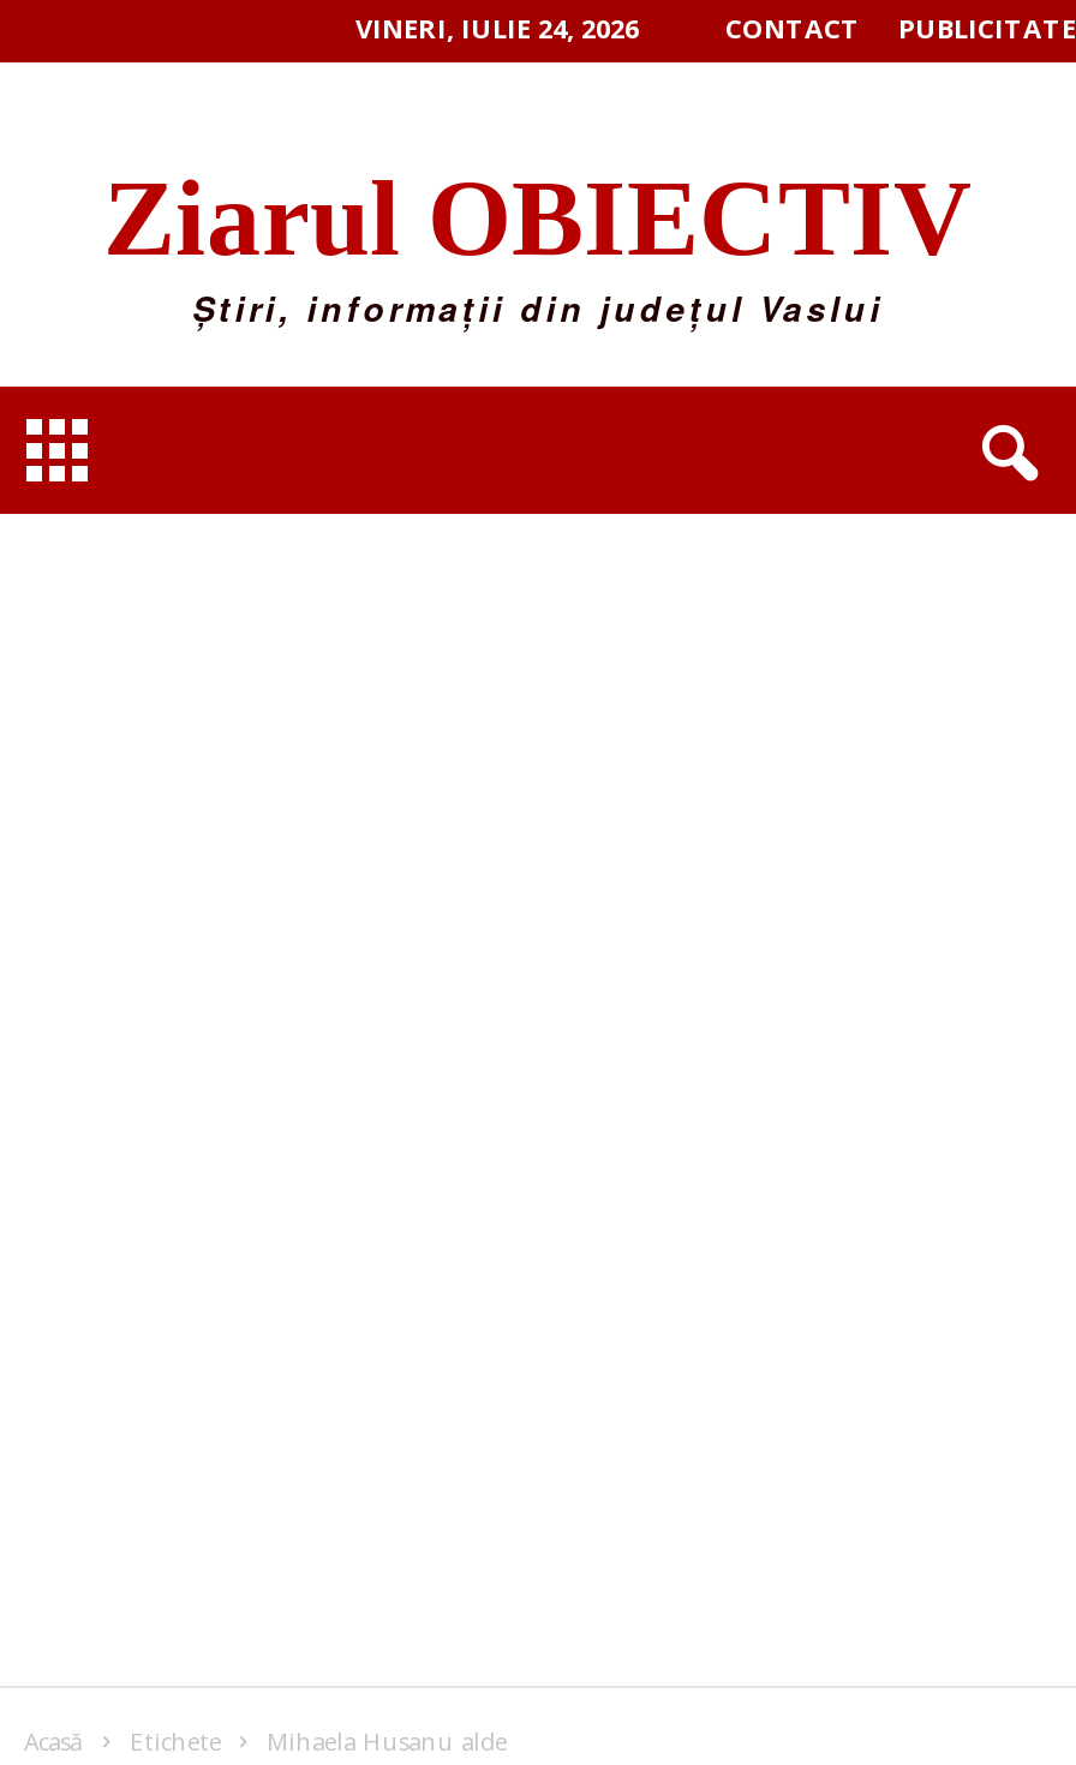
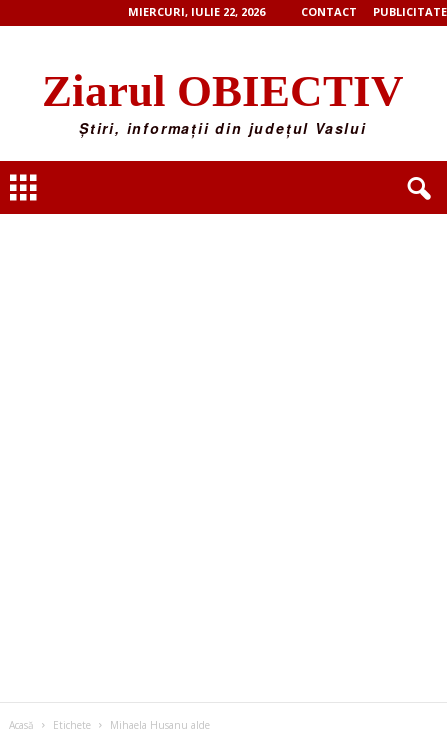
- VINERI, IULIE 24, 2026
+ MIERCURI, IULIE 22, 2026
